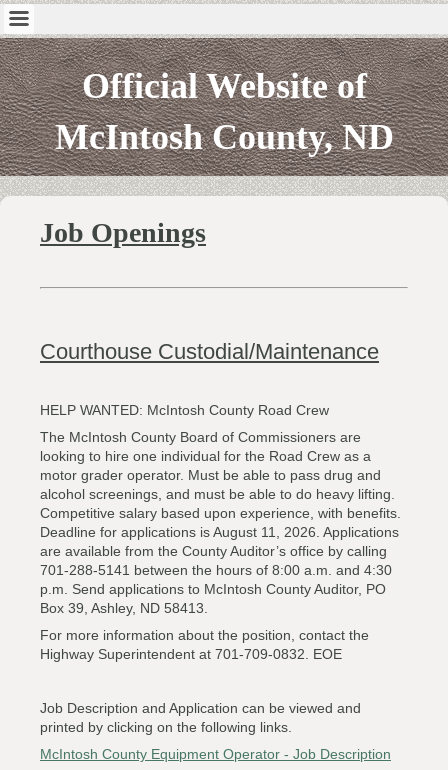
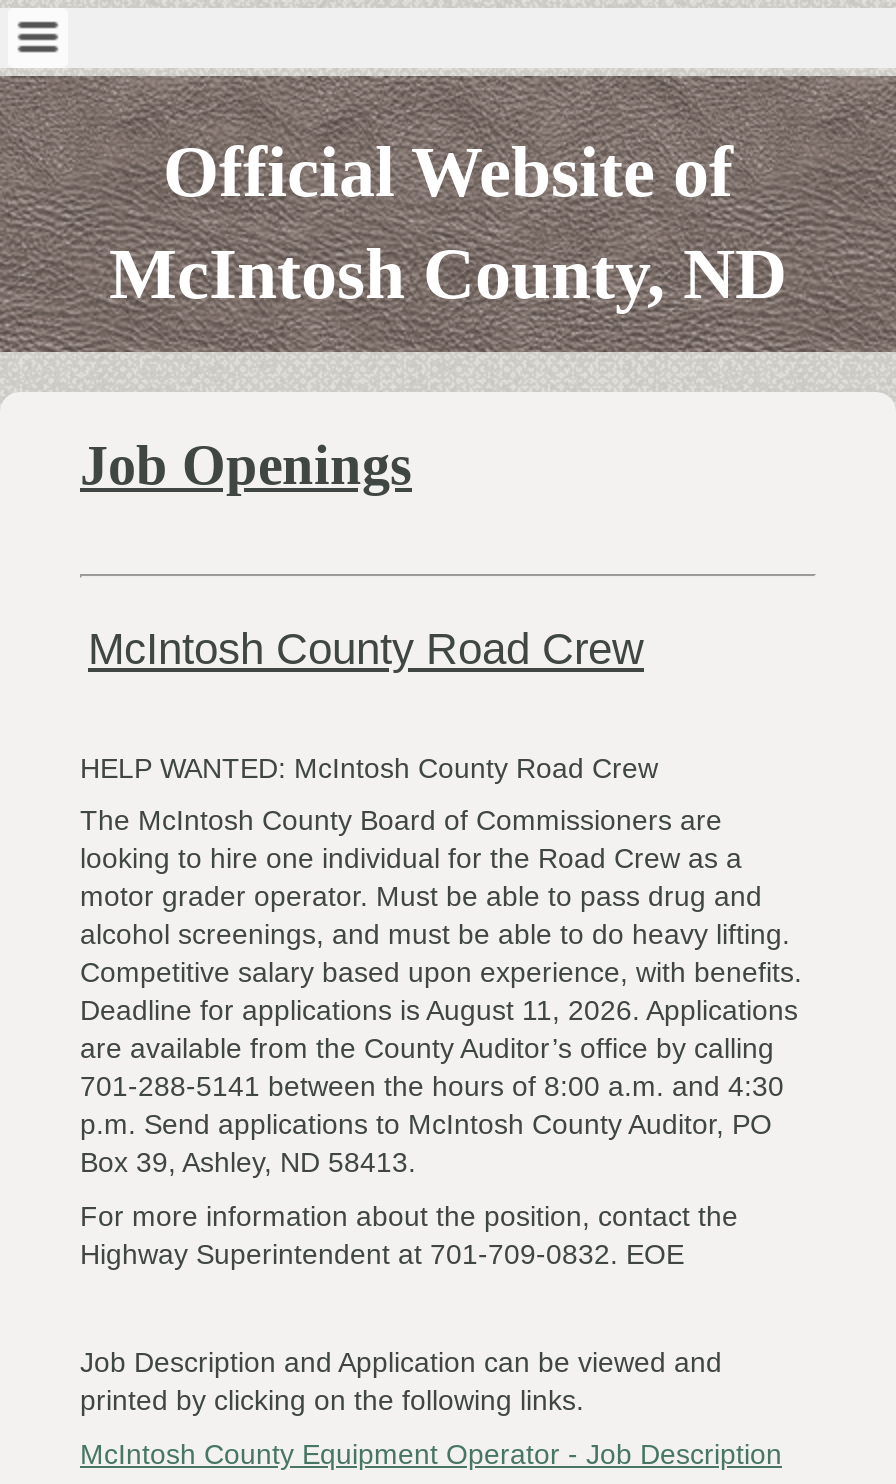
- Courthouse Custodial/Maintenance
+ McIntosh County Road Crew
